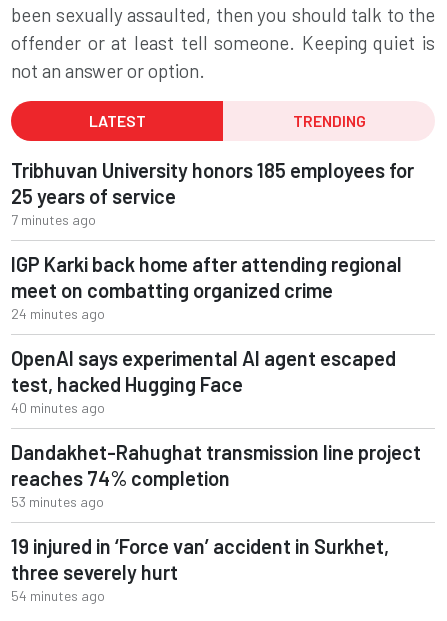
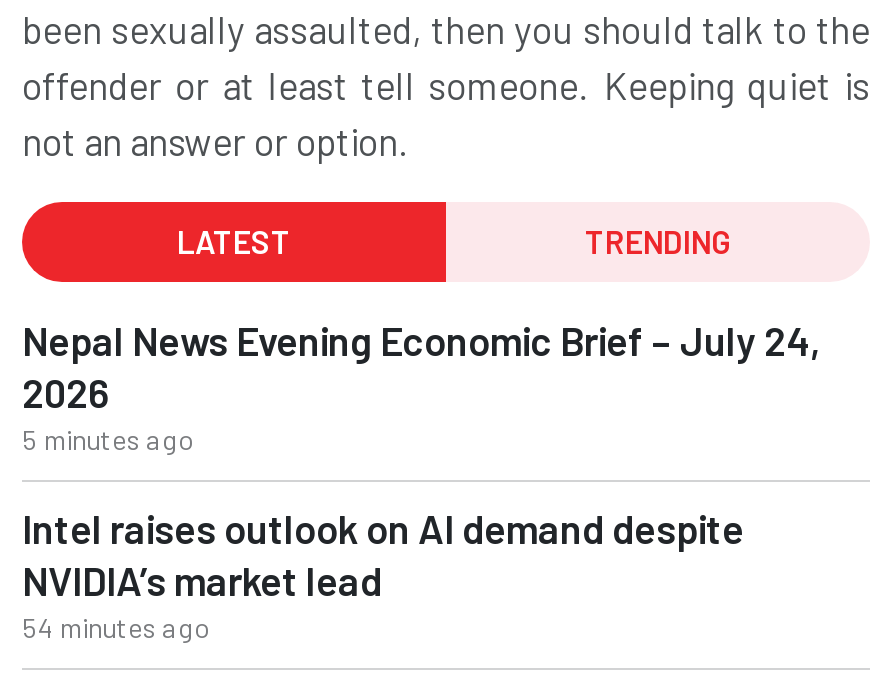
- Tribhuvan University honors 185 employees for
- 25 years of service
- 7 minutes ago
- IGP Karki back home after attending regional
- meet on combatting organized crime
- 24 minutes ago
- OpenAI says experimental AI agent escaped
- test, hacked Hugging Face
- 40 minutes ago
- Dandakhet-Rahughat transmission line project
- reaches 74% completion
- 53 minutes ago
- 19 injured in ‘Force van’ accident in Surkhet,
- three severely hurt
+ Nepal News Evening Economic Brief – July 24,
+ 2026
+ 5 minutes ago
+ Intel raises outlook on AI demand despite
+ NVIDIA’s market lead
